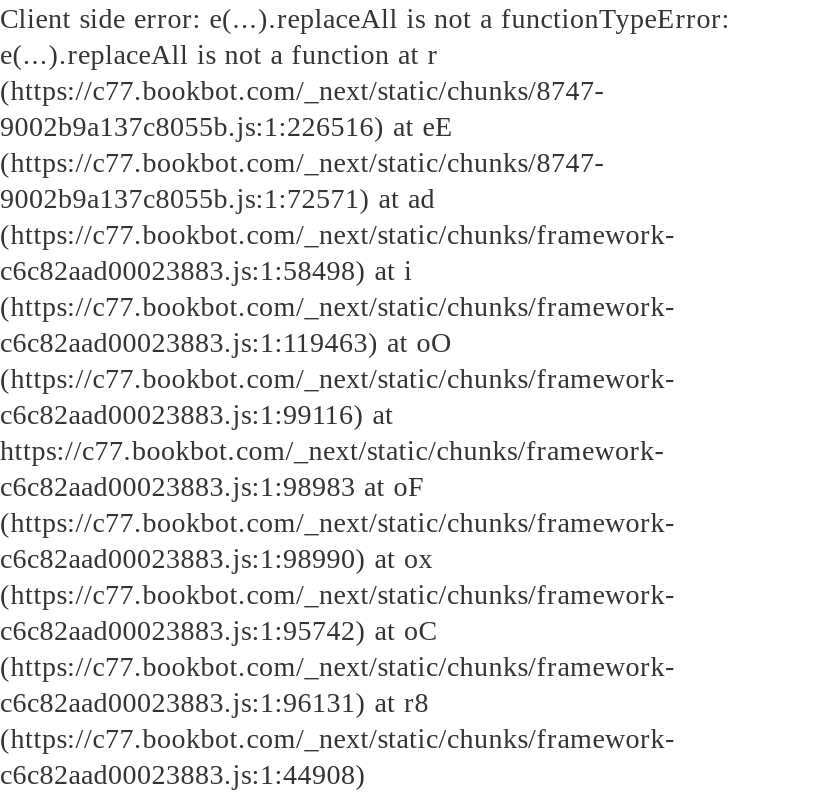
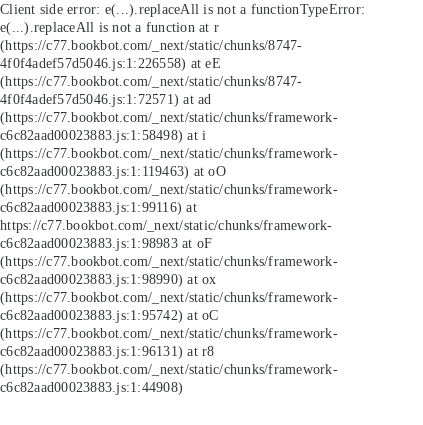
- 9002b9a137c8055b.js:1:226516) at eE
+ 4f0f4adef57d5046.js:1:226558) at eE

- 9002b9a137c8055b.js:1:72571) at ad
+ 4f0f4adef57d5046.js:1:72571) at ad
